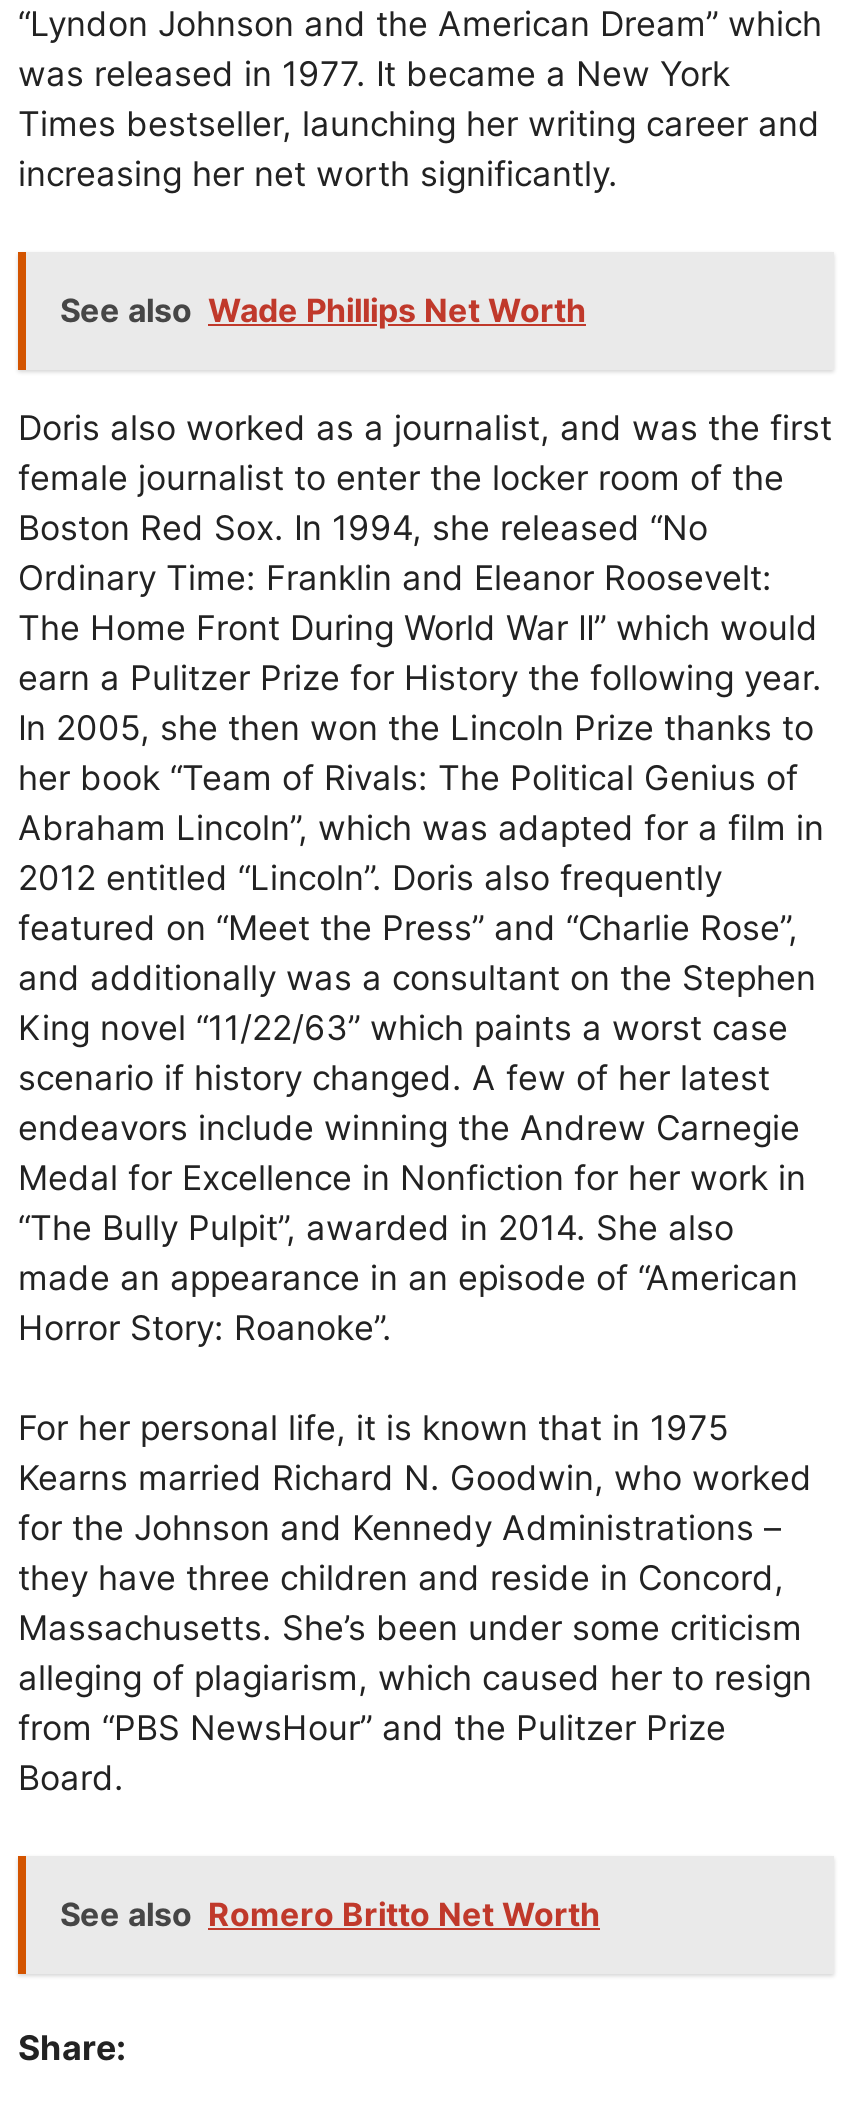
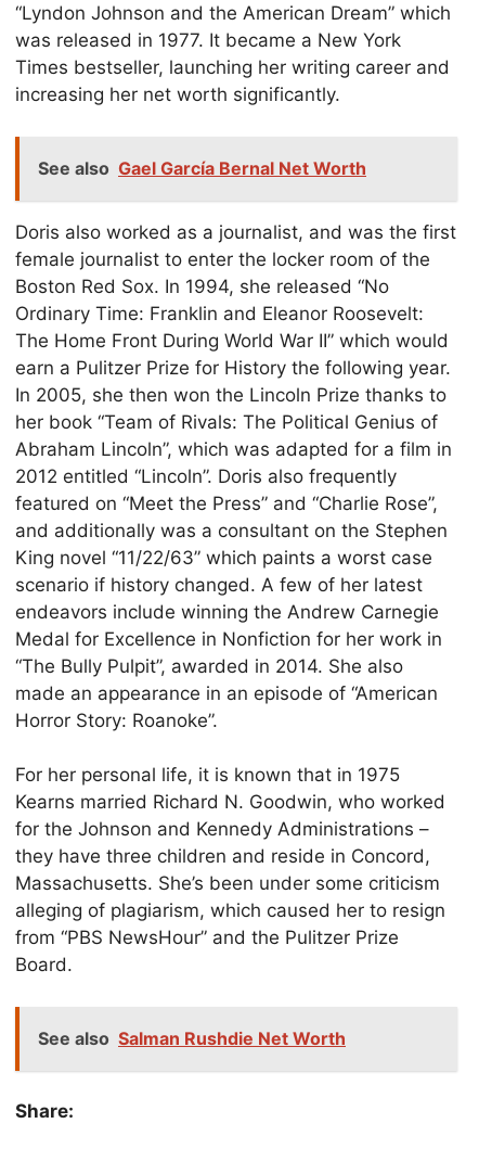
- See also Wade Phillips Net Worth
+ See also Gael García Bernal Net Worth

- See also Romero Britto Net Worth
+ See also Salman Rushdie Net Worth
